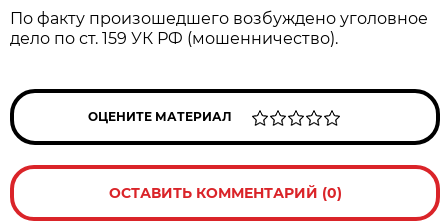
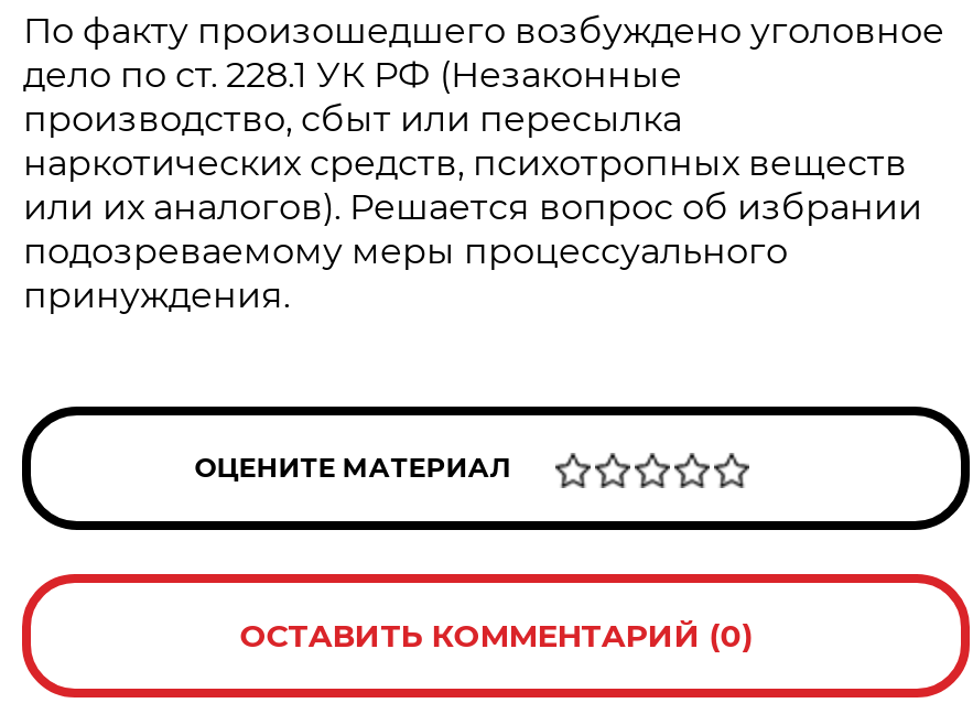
- дело по ст. 159 УК РФ (мошенничество).
+ дело по ст. 228.1 УК РФ (Незаконные
+ производство, сбыт или пересылка
+ наркотических средств, психотропных веществ
+ или их аналогов). Решается вопрос об избрании
+ подозреваемому меры процессуального
+ принуждения.
